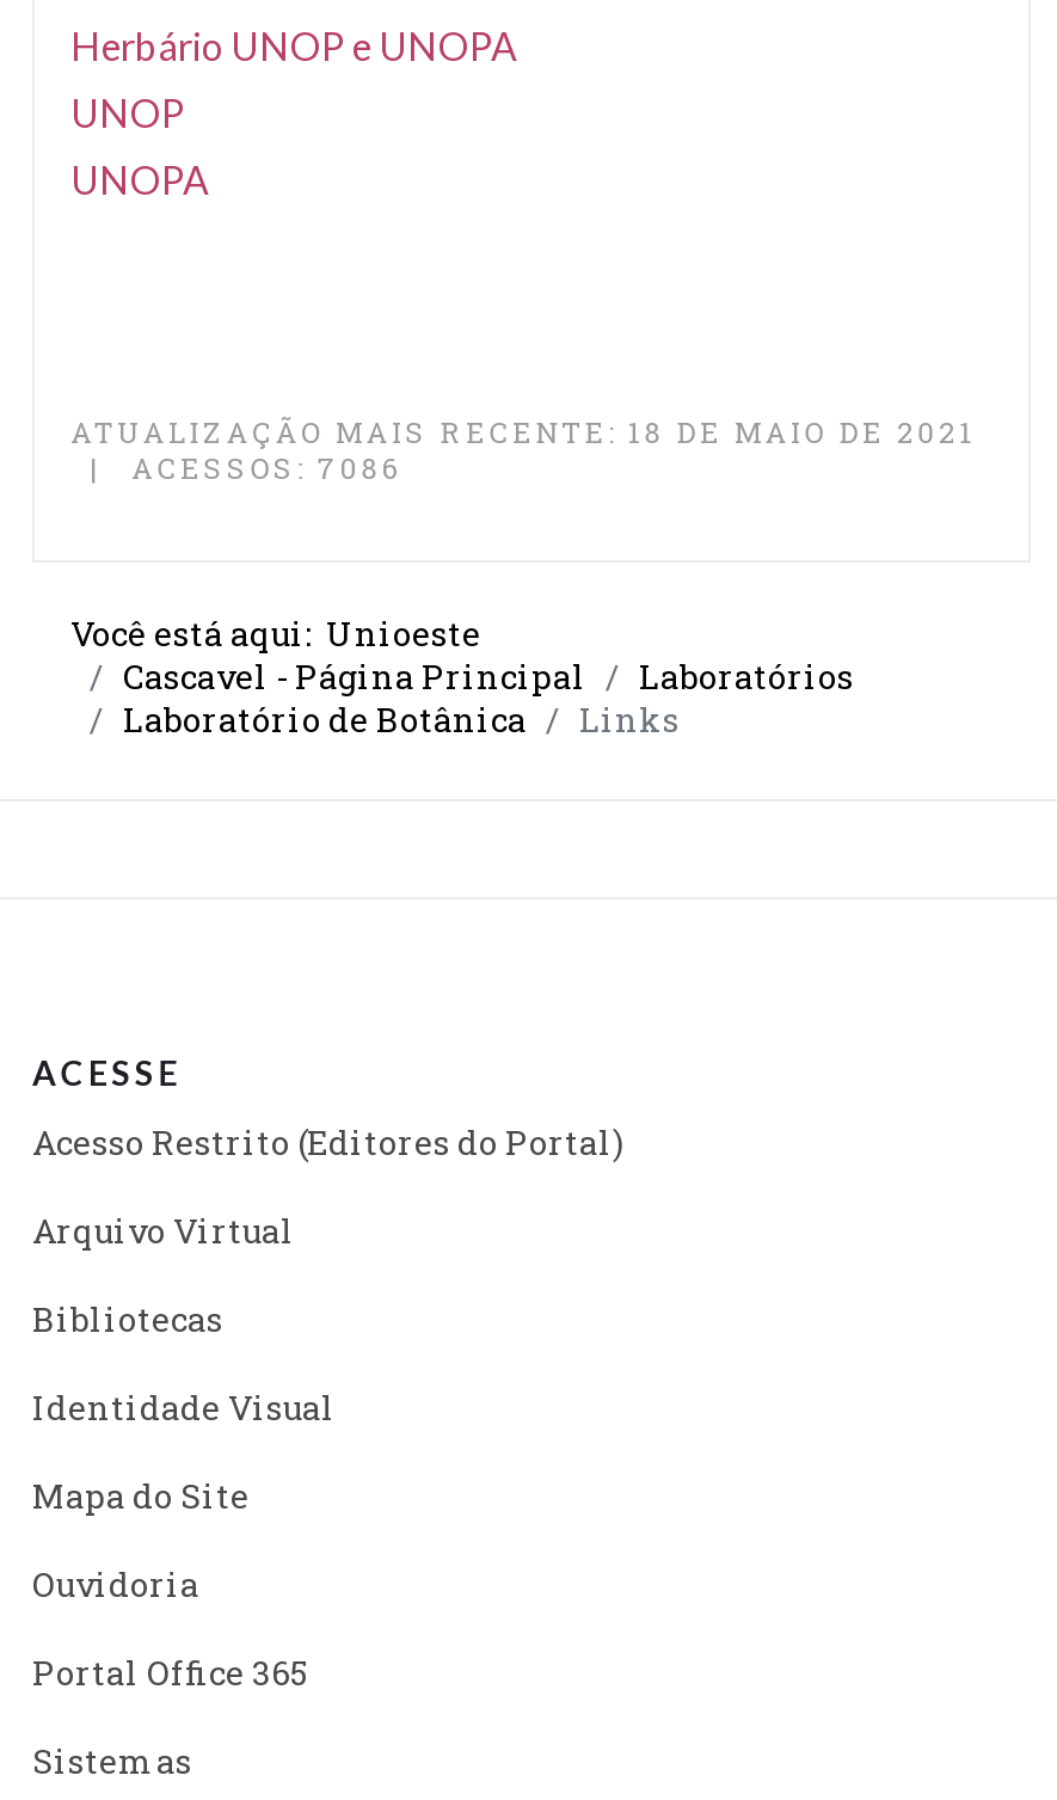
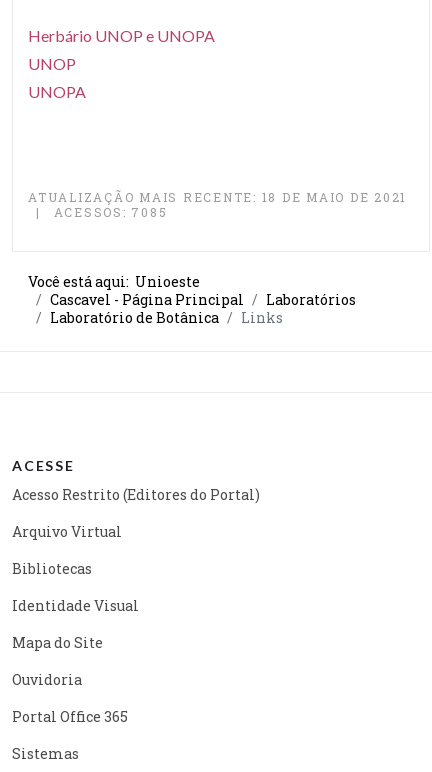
- ACESSOS: 7086
+ ACESSOS: 7085
